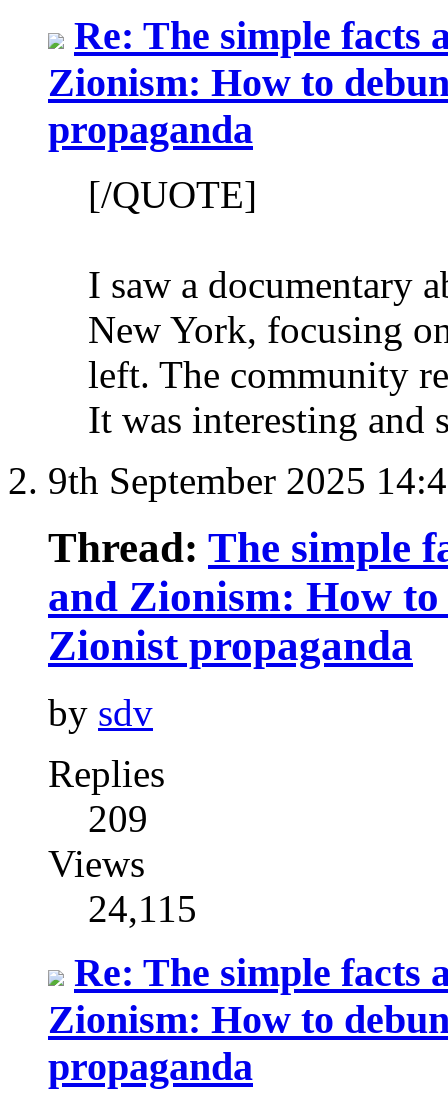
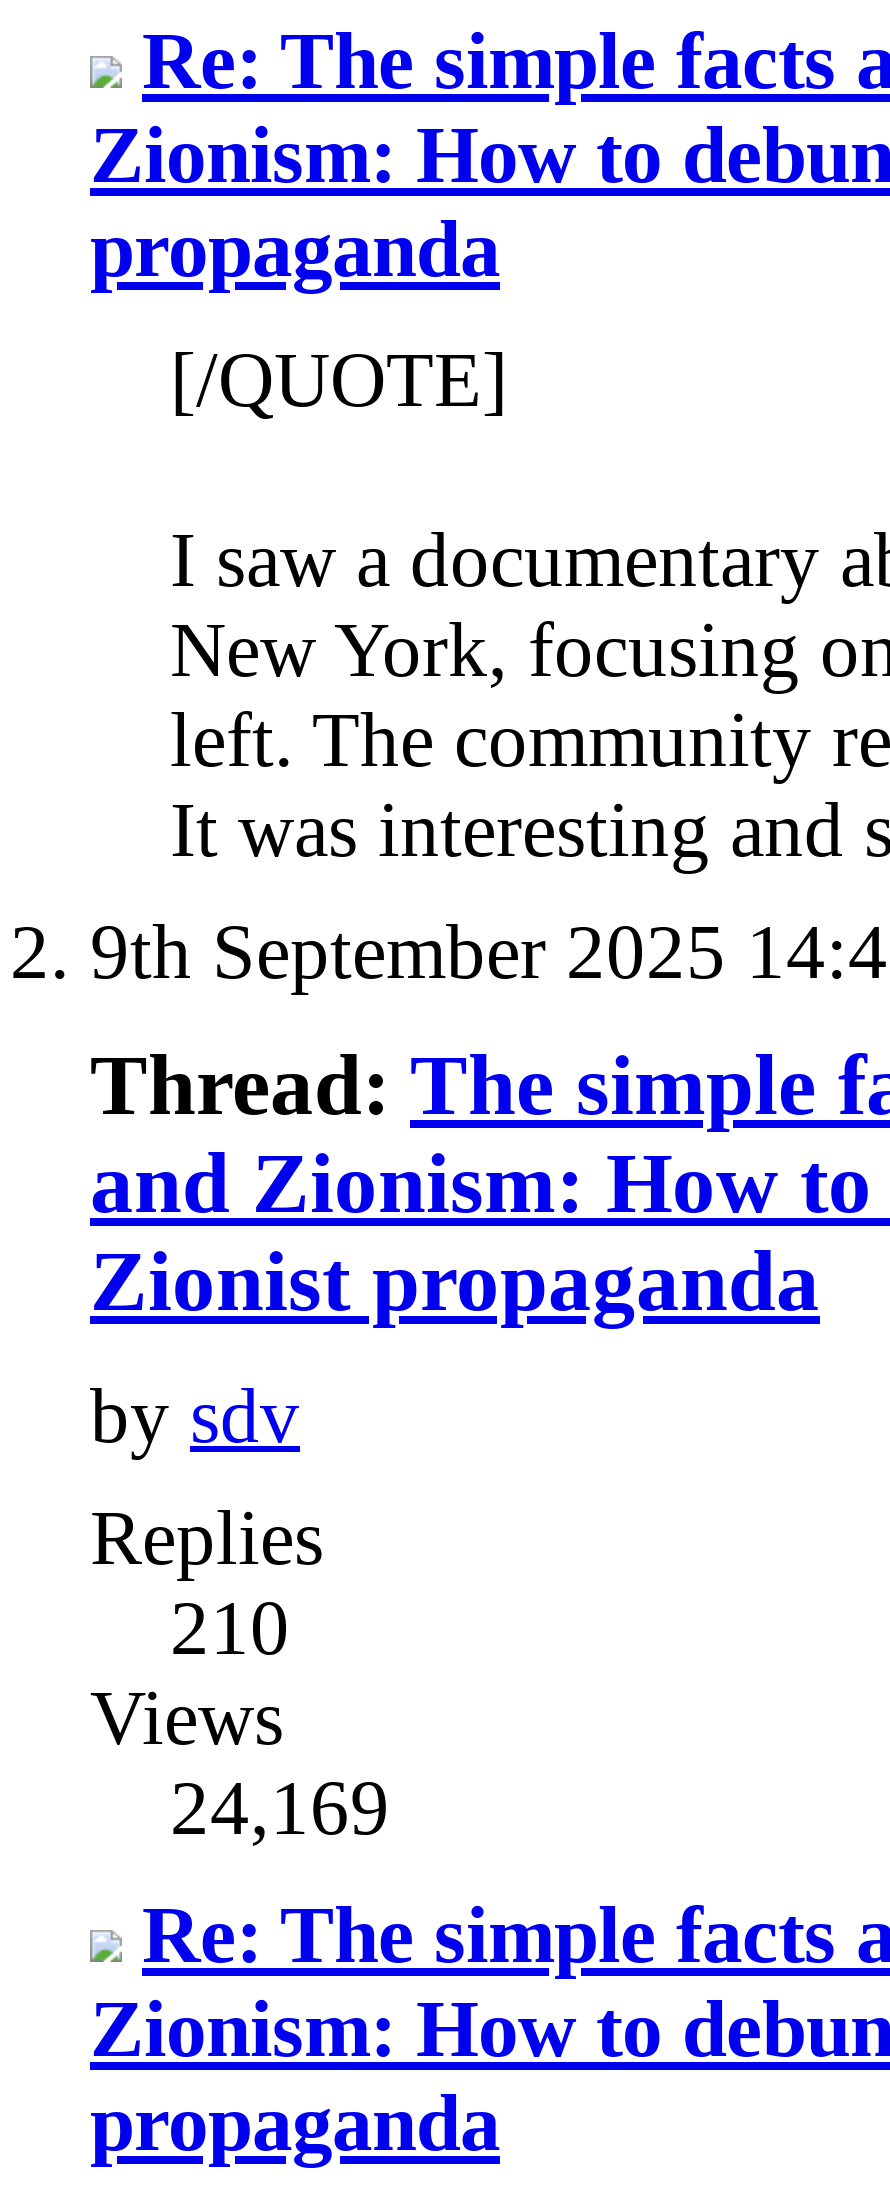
- 209
+ 210

- 24,115
+ 24,169
